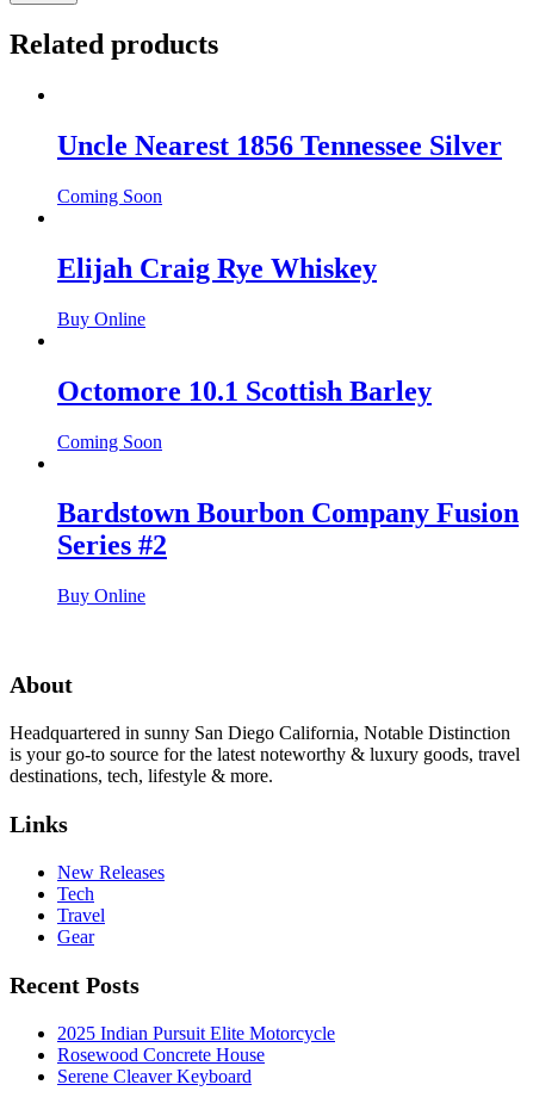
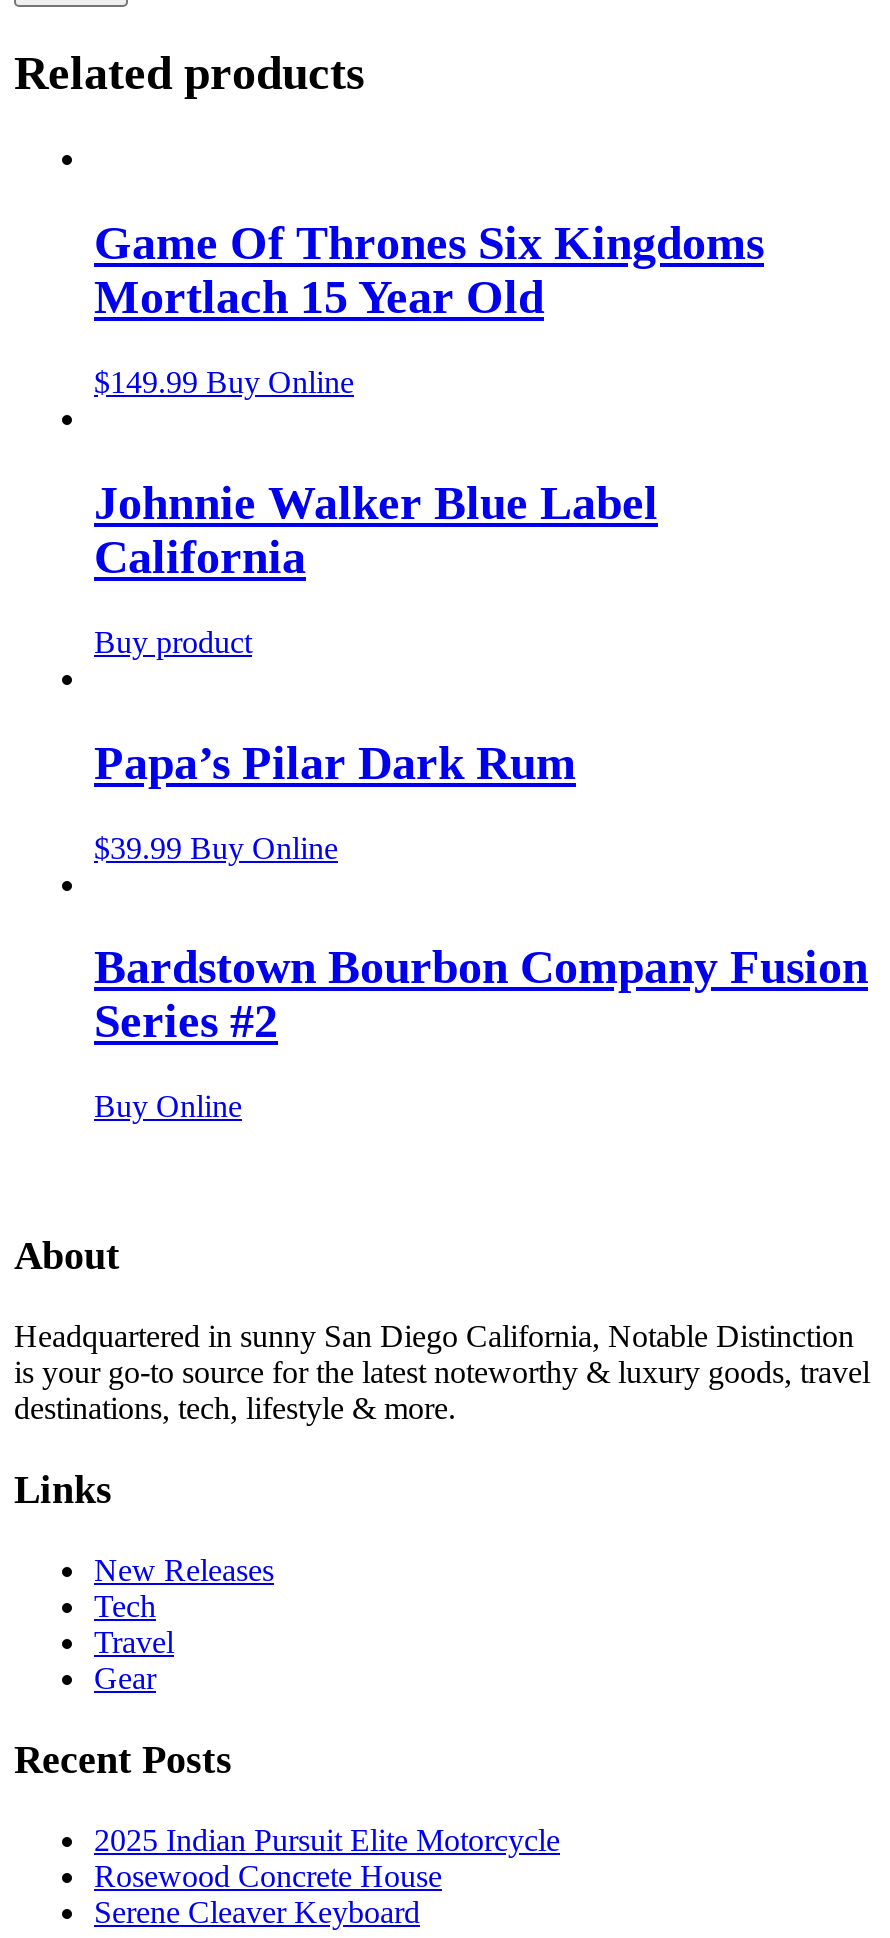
- Uncle Nearest 1856 Tennessee Silver
+ Game Of Thrones Six Kingdoms
+ Mortlach 15 Year Old

- Coming Soon
+ $149.99 Buy Online

- Elijah Craig Rye Whiskey
+ Johnnie Walker Blue Label
+ California

- Buy Online
+ Buy product

- Octomore 10.1 Scottish Barley
+ Papa’s Pilar Dark Rum

- Coming Soon
+ $39.99 Buy Online
